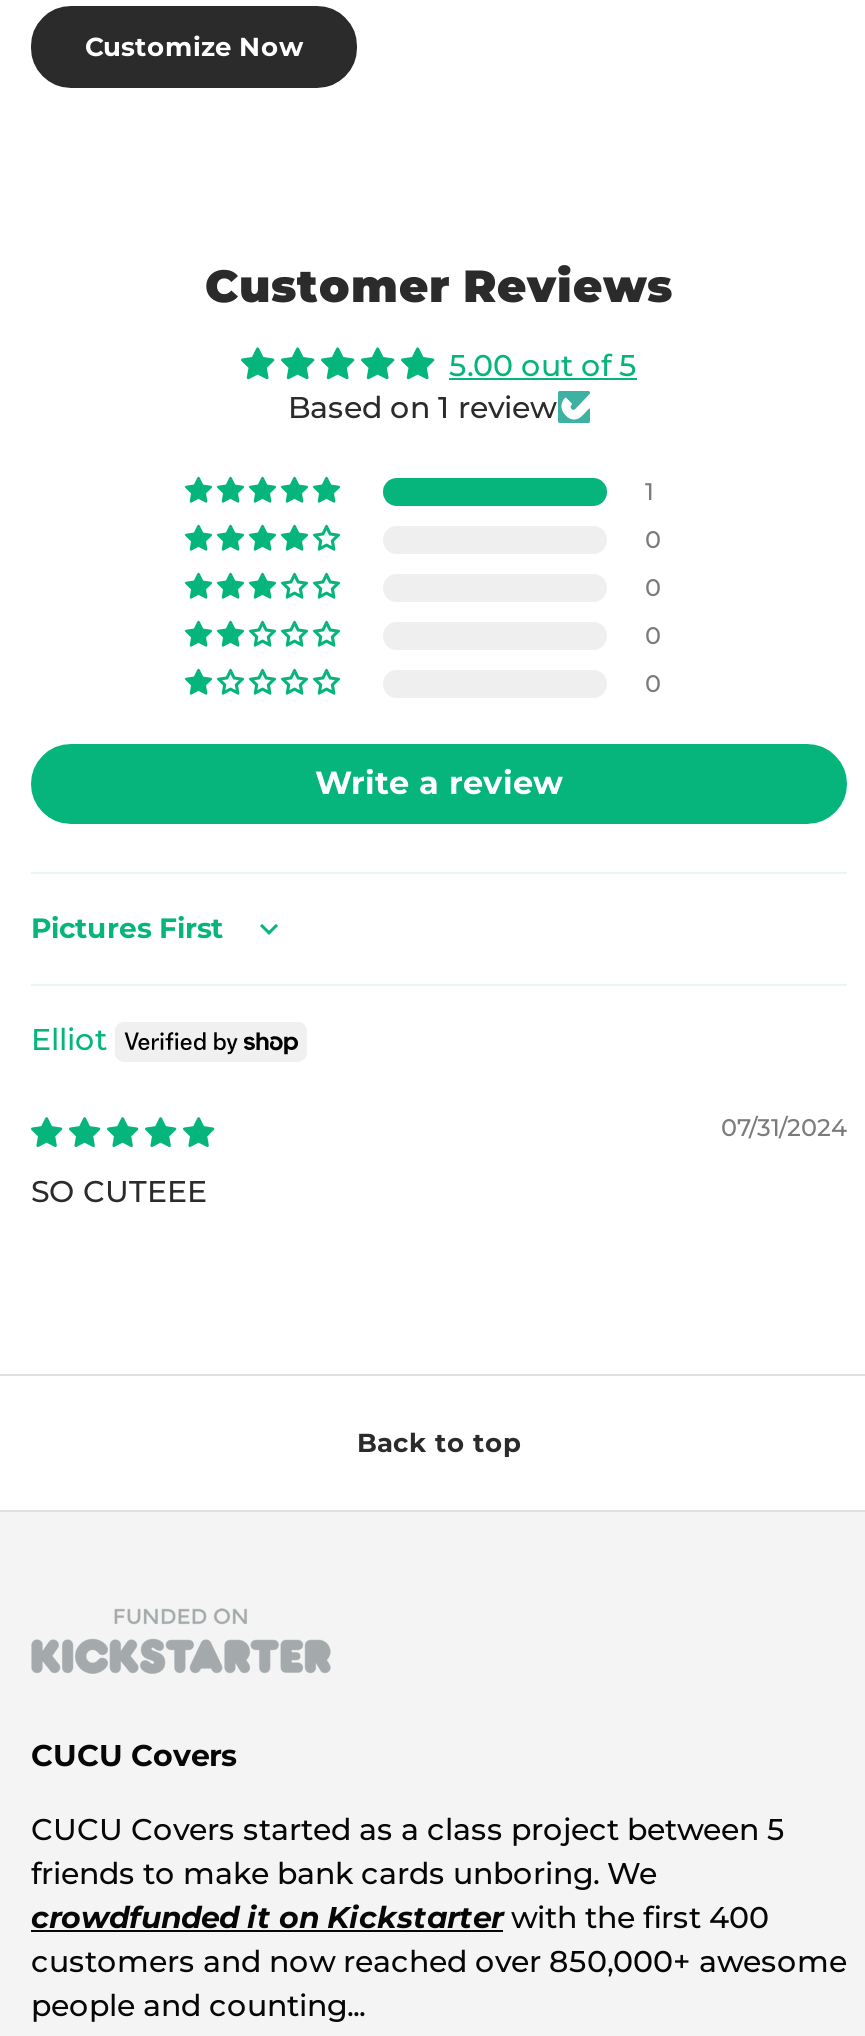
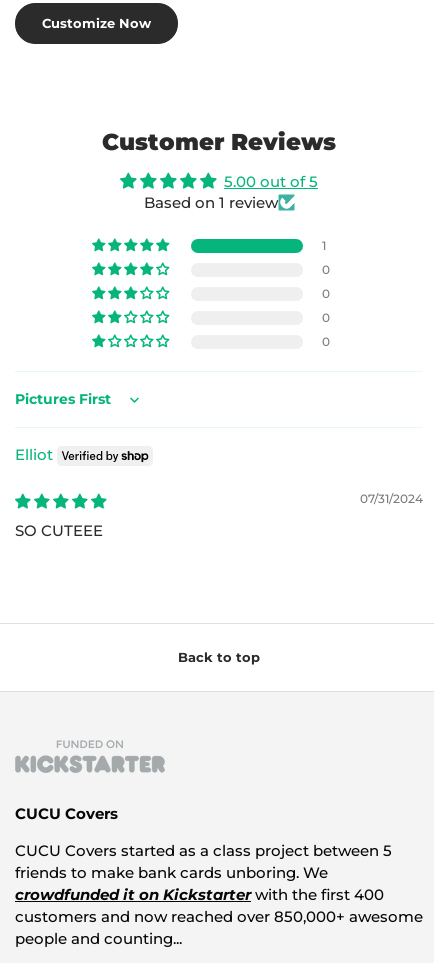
- Write a review
